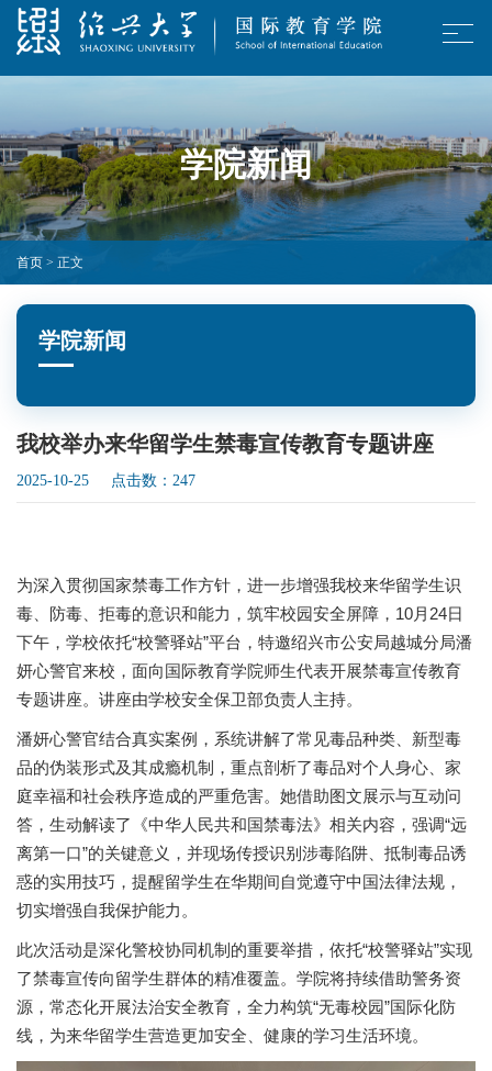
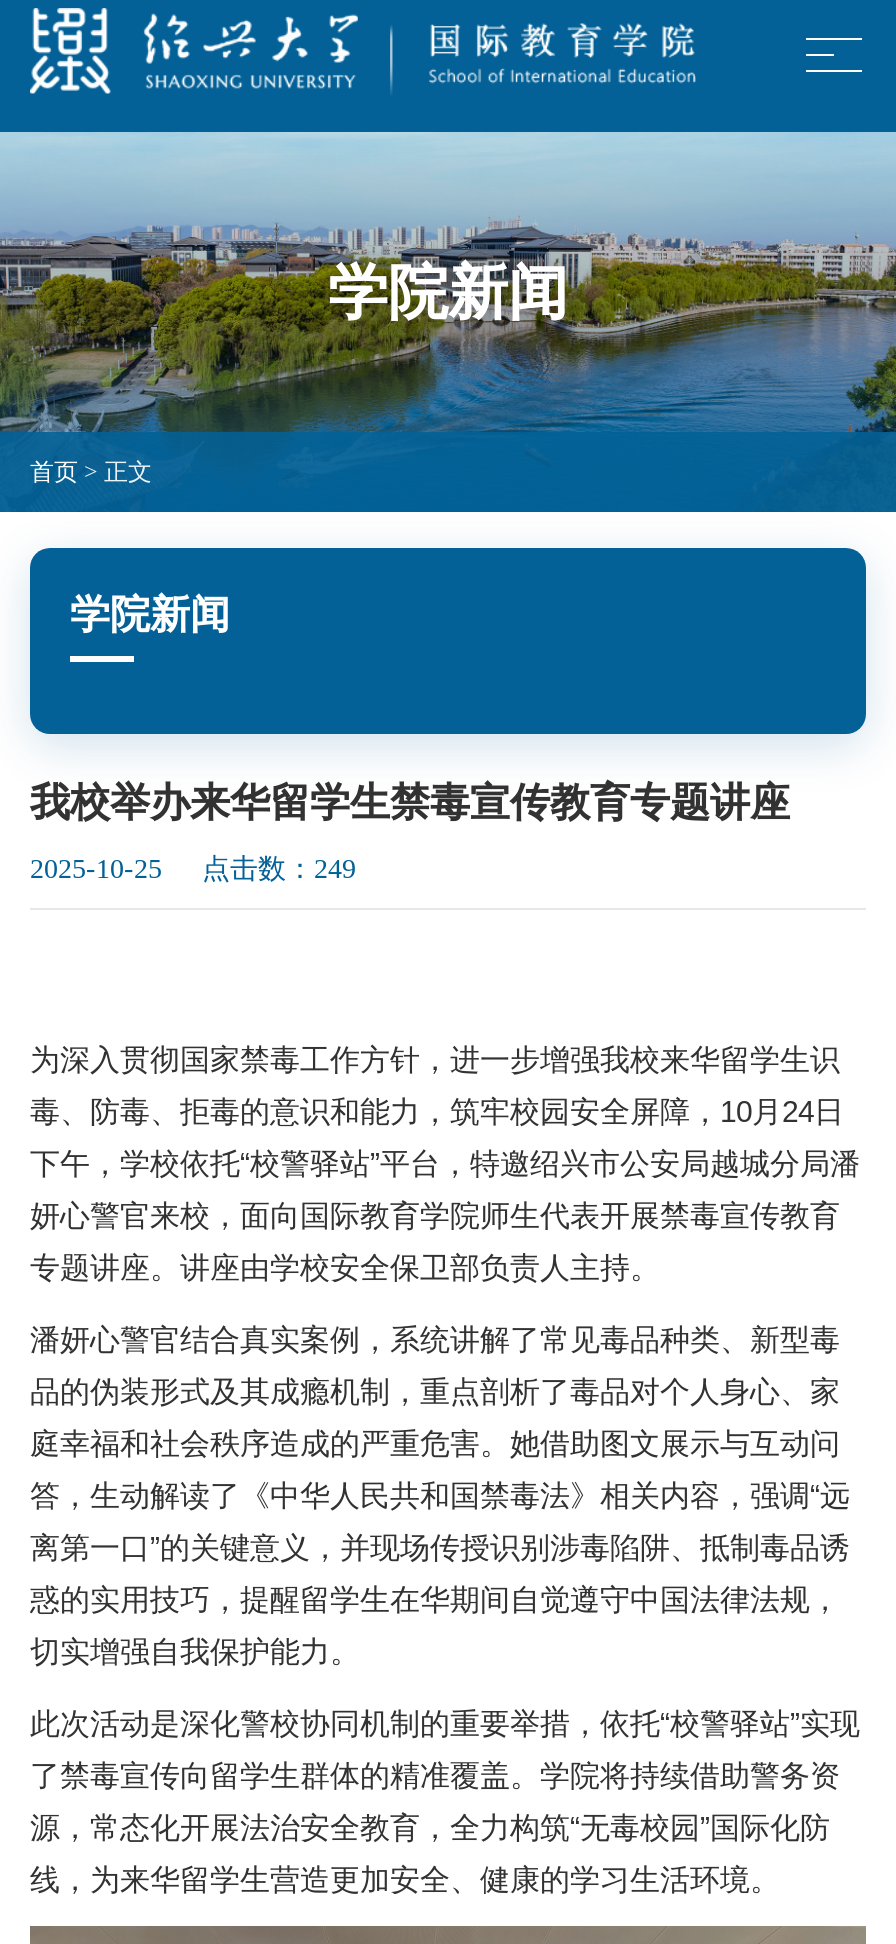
- 2025-10-25 点击数：247
+ 2025-10-25 点击数：249
